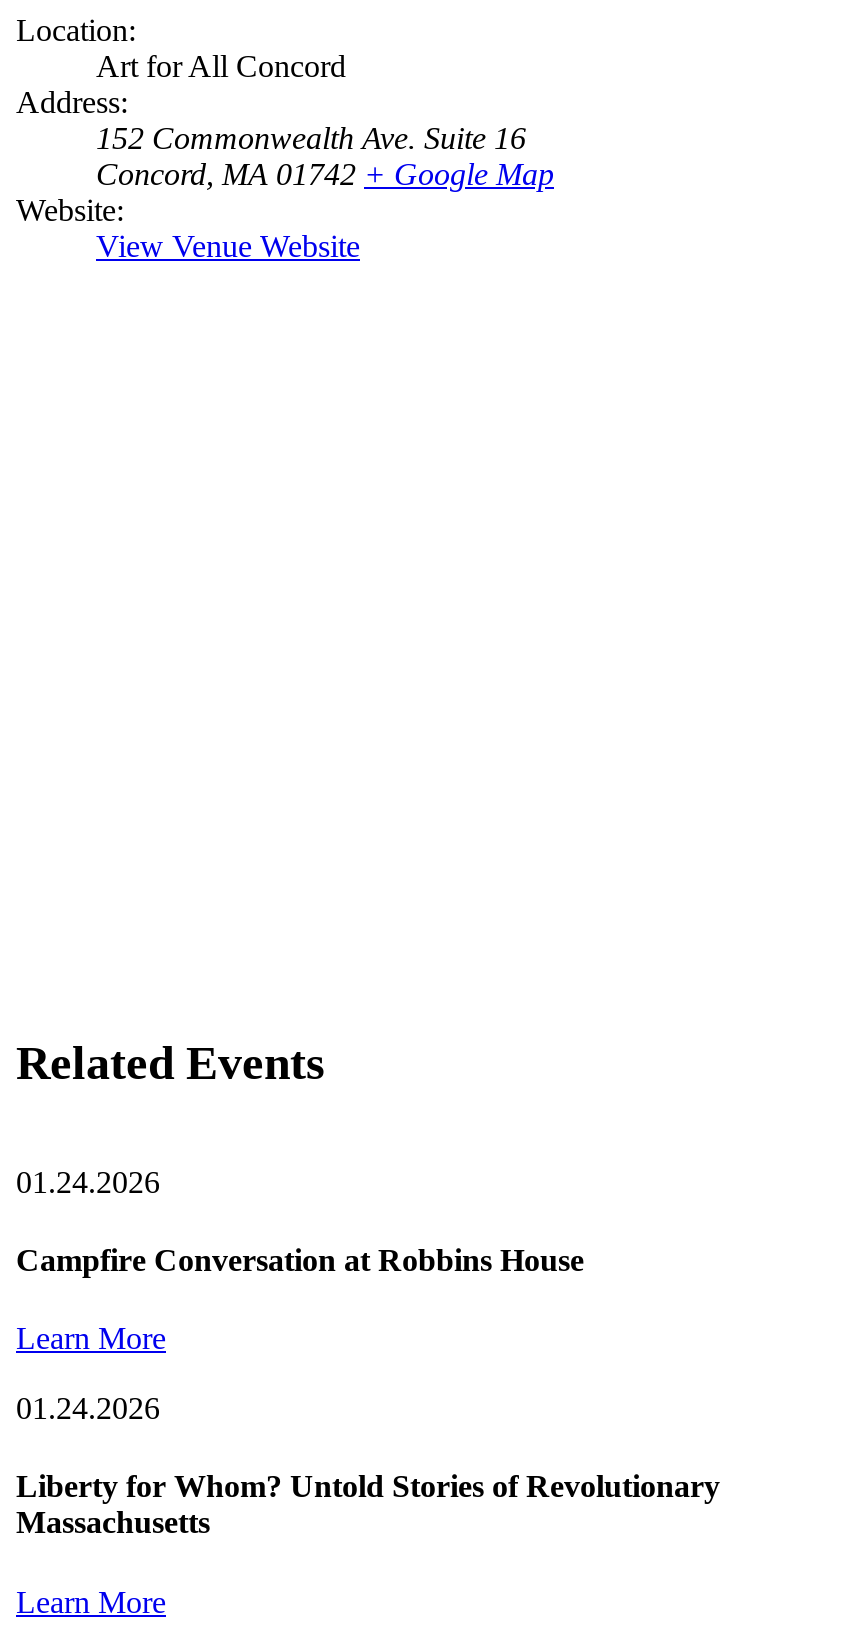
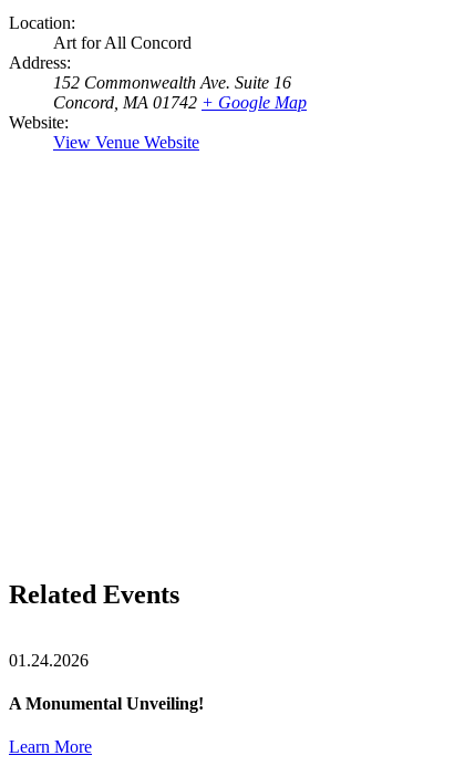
- Campfire Conversation at Robbins House
- Learn More
- 01.24.2026
- Liberty for Whom? Untold Stories of Revolutionary
- Massachusetts
+ A Monumental Unveiling!
